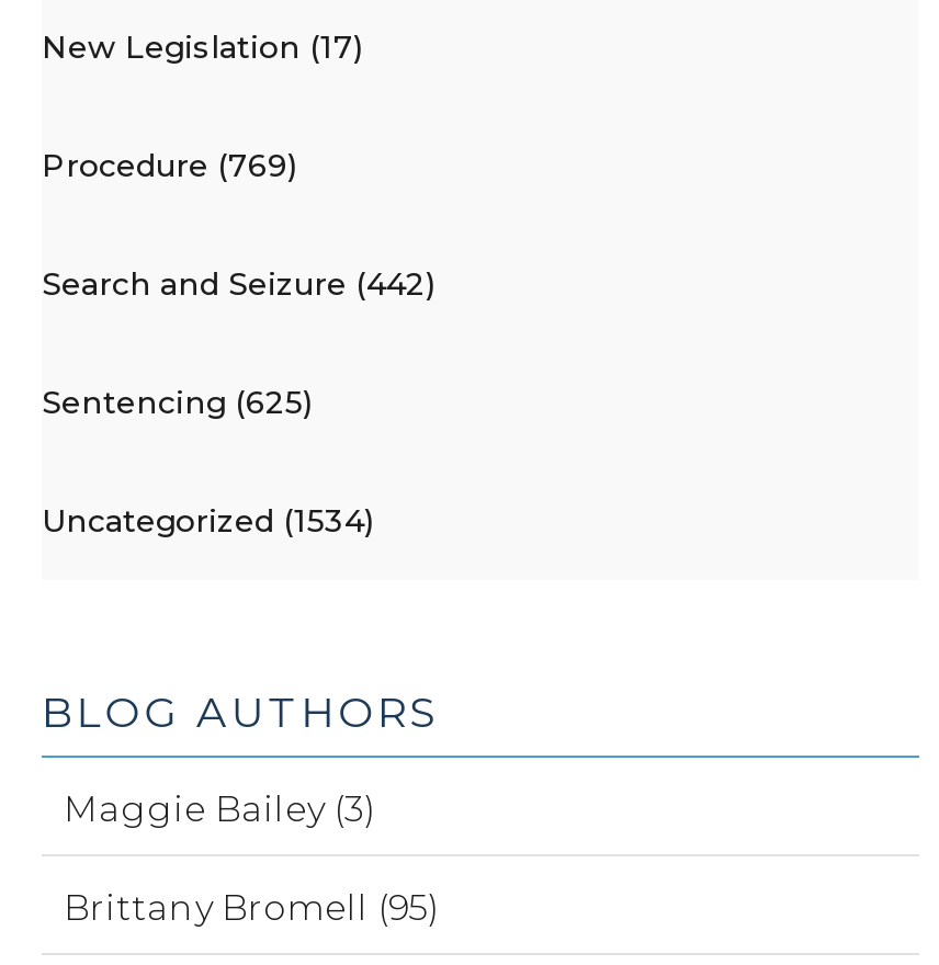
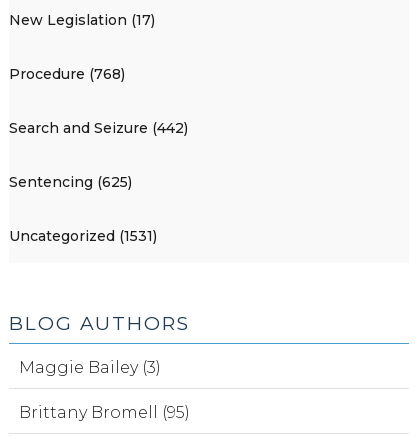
- Procedure (769)
+ Procedure (768)

- Uncategorized (1534)
+ Uncategorized (1531)
